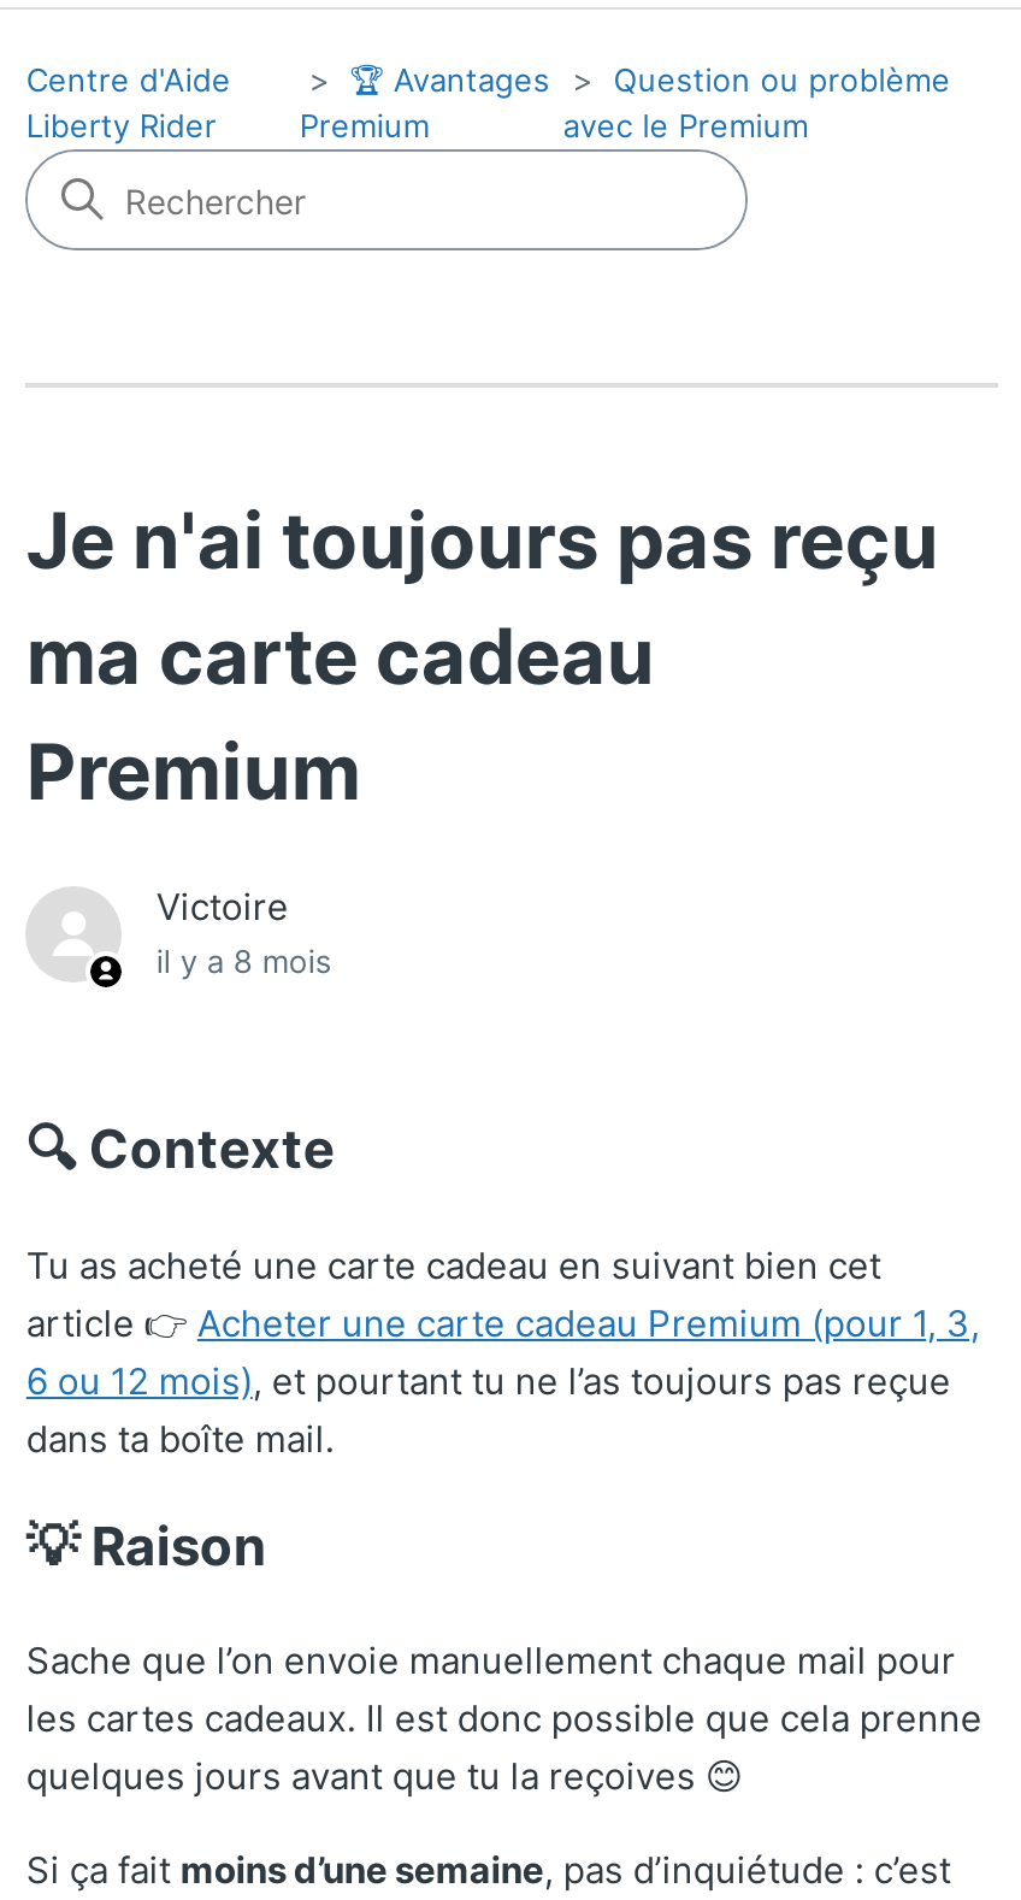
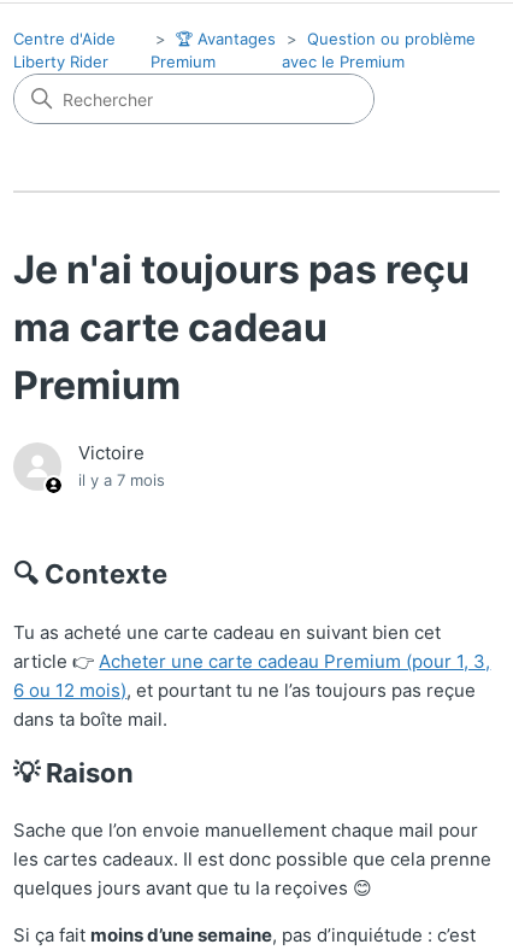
- il y a 8 mois
+ il y a 7 mois
